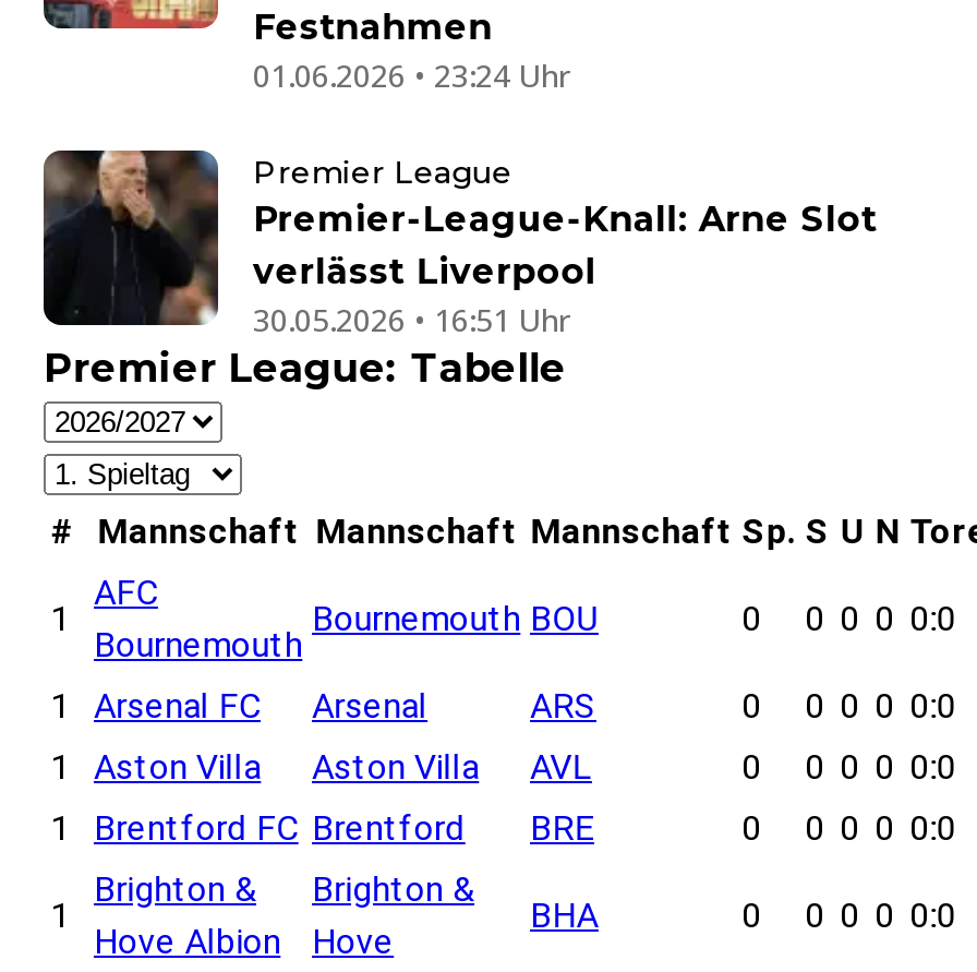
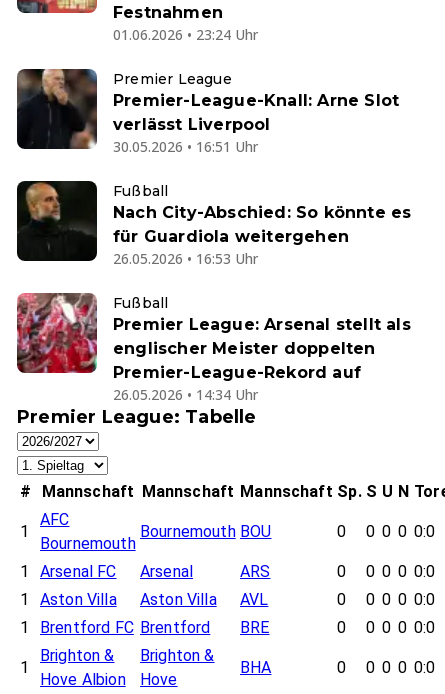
+ [image]

+ [image]
+ Fußball
+ Nach City-Abschied: So könnte es
+ für Guardiola weitergehen
+ 26.05.2026 • 16:53 Uhr
+ Fußball
+ Premier League: Arsenal stellt als
+ englischer Meister doppelten
+ Premier-League-Rekord auf
+ 26.05.2026 • 14:34 Uhr
